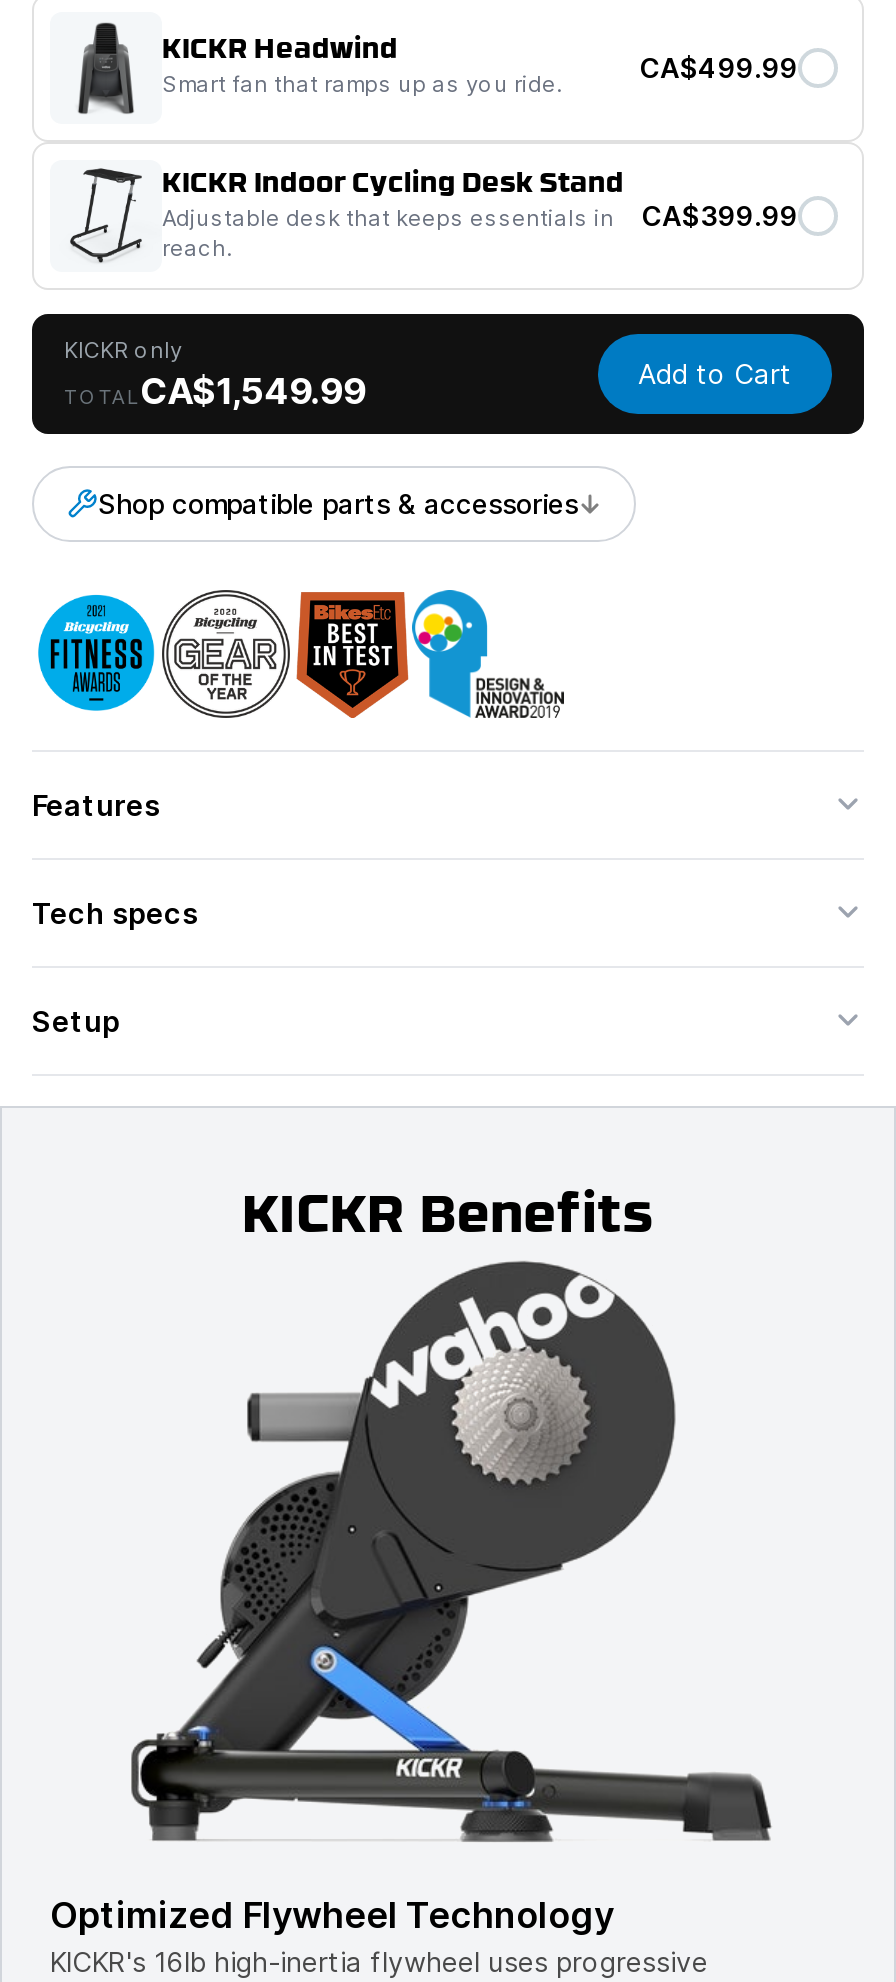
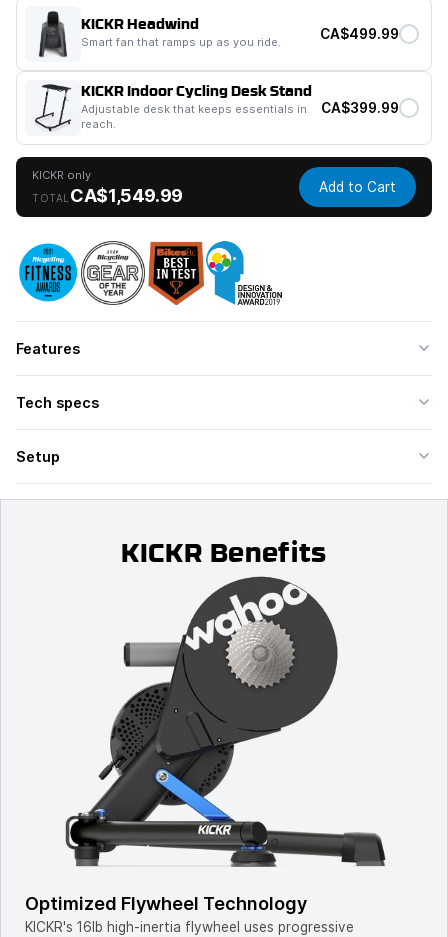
- Shop compatible parts & accessories
